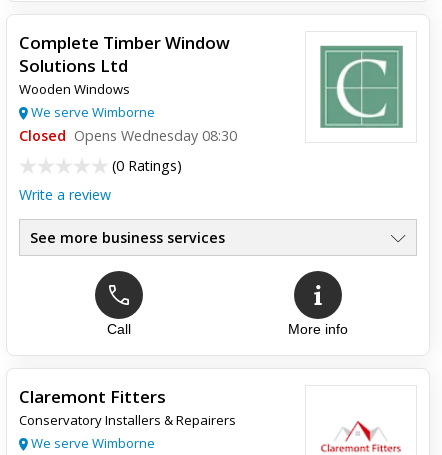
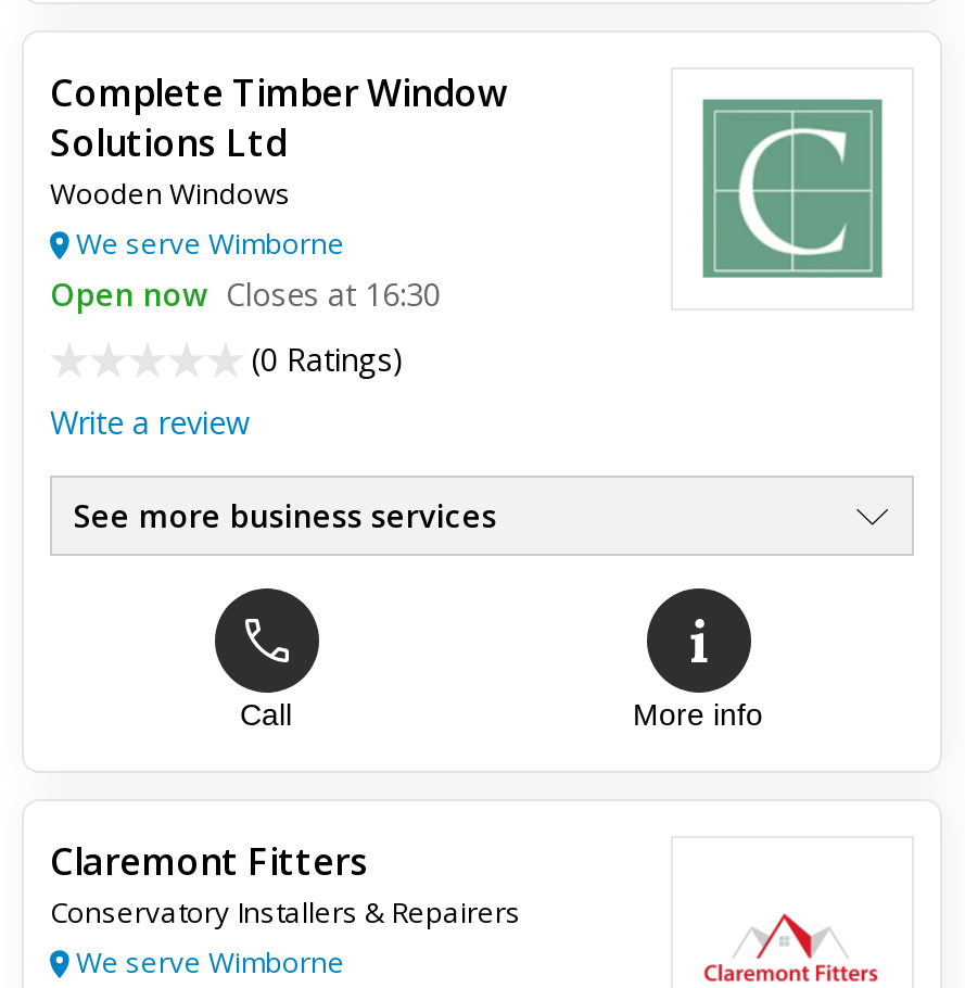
- Closed Opens Wednesday 08:30
+ Open now Closes at 16:30
